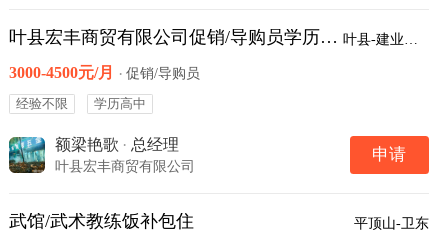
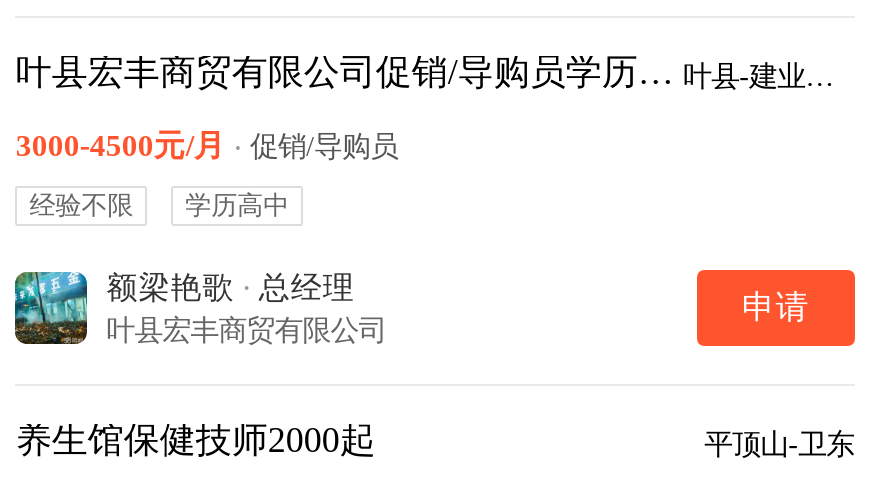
- 武馆/武术教练饭补包住
+ 养生馆保健技师2000起
